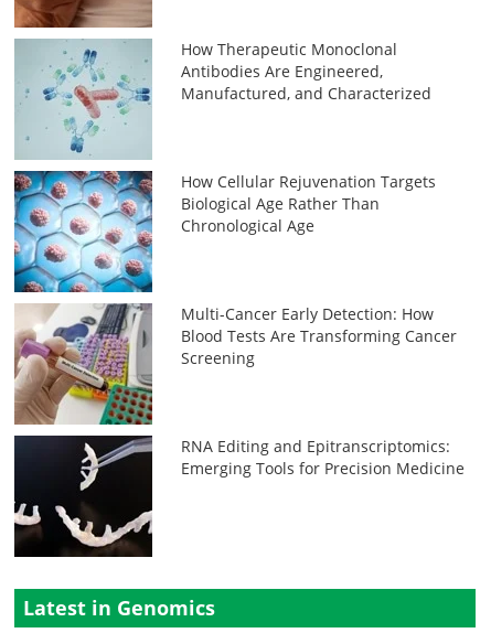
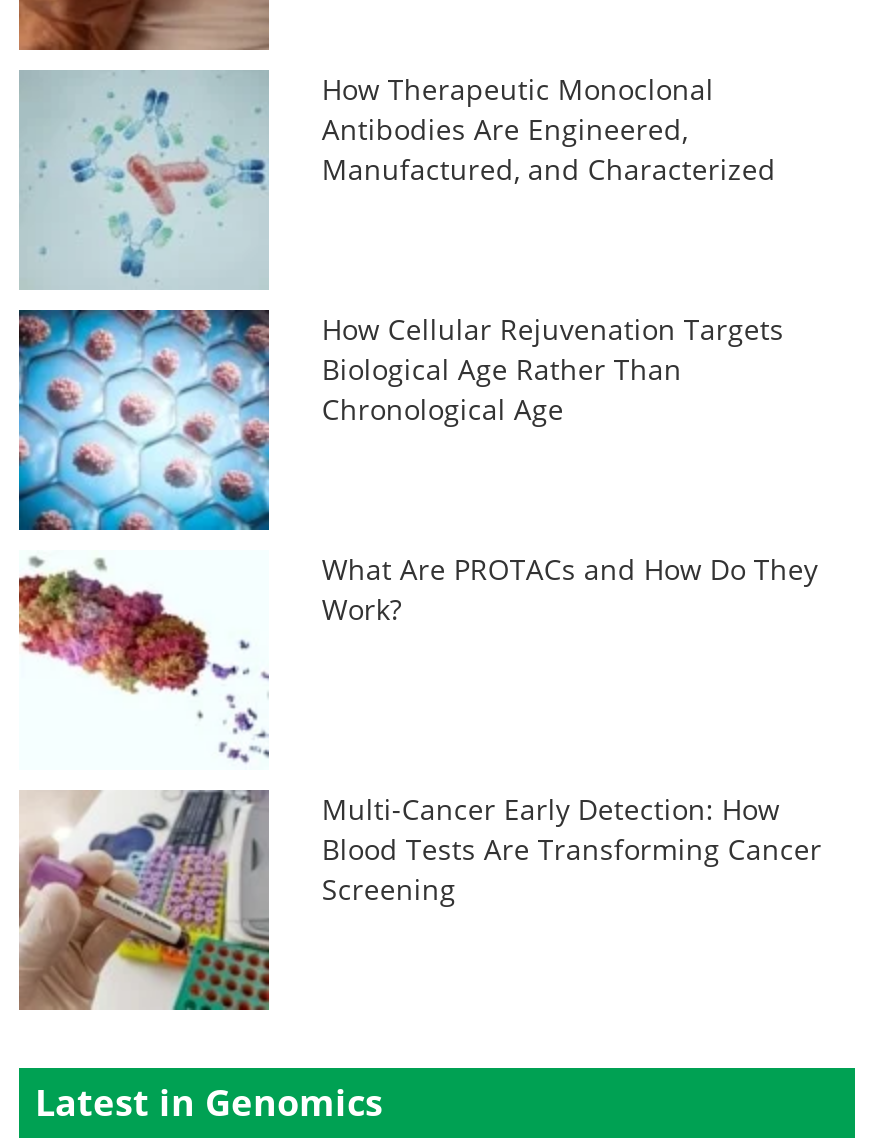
+ [image]
+ What Are PROTACs and How Do They
+ Work?

moved down: [image] | Multi-Cancer Early Detection: How | Blood Tests Are Transforming Cancer | Screening

- [image]
- RNA Editing and Epitranscriptomics:
- Emerging Tools for Precision Medicine
